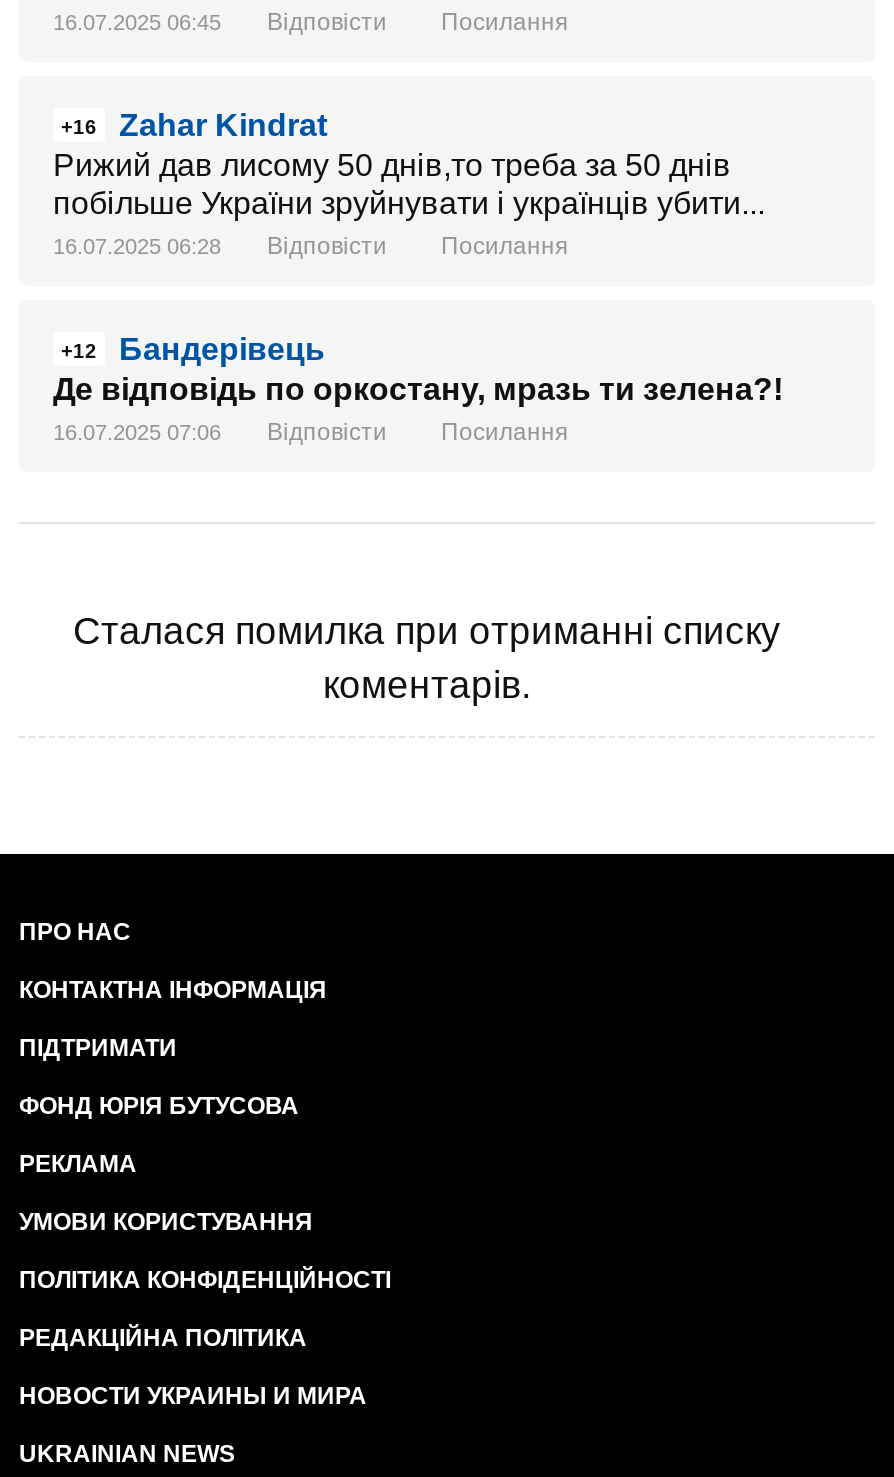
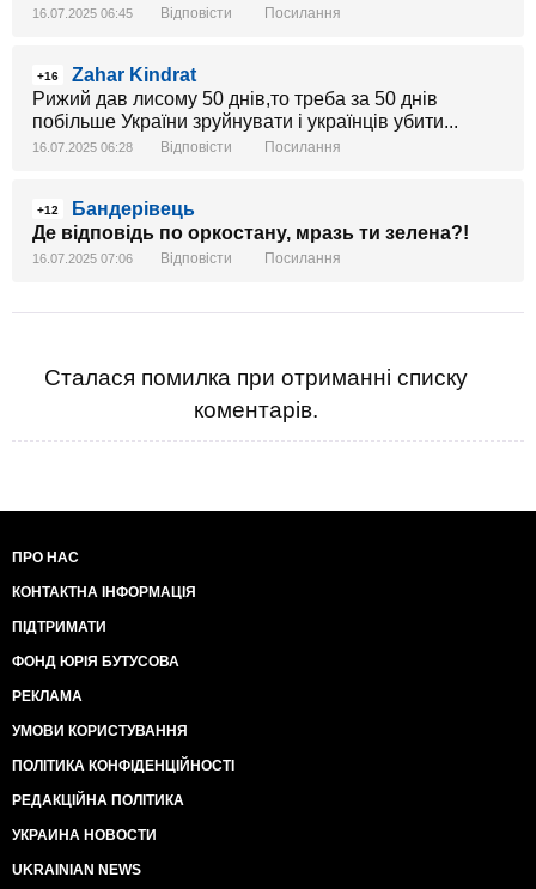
- НОВОСТИ УКРАИНЫ И МИРА
+ УКРАИНА НОВОСТИ
